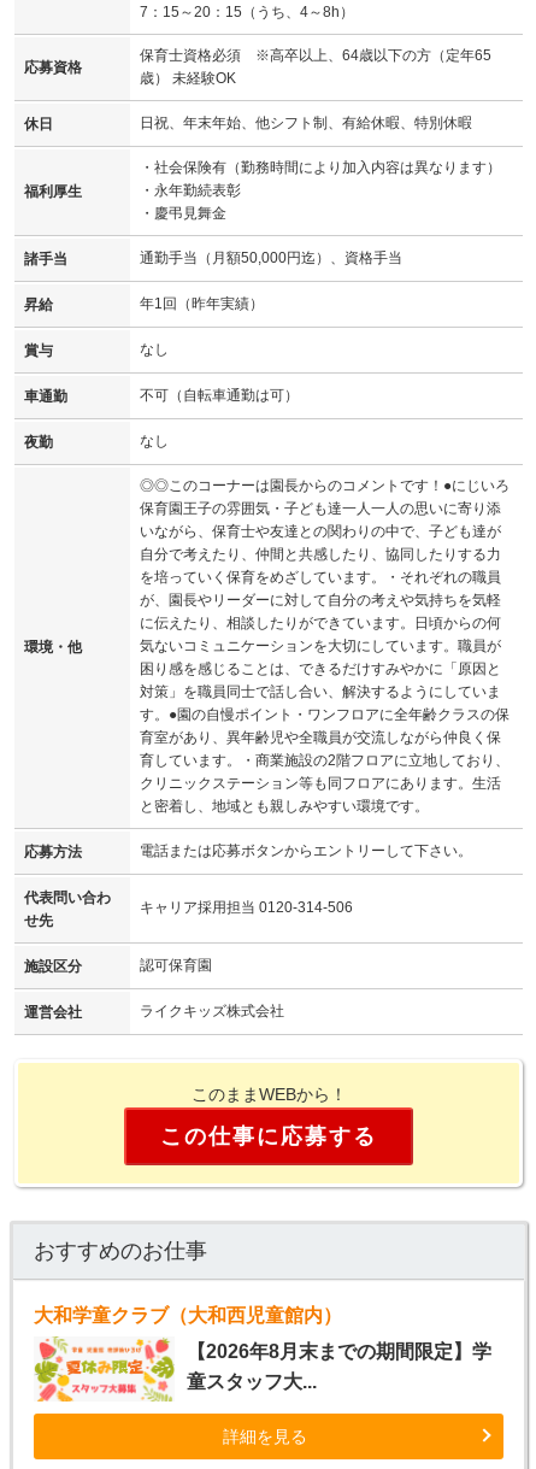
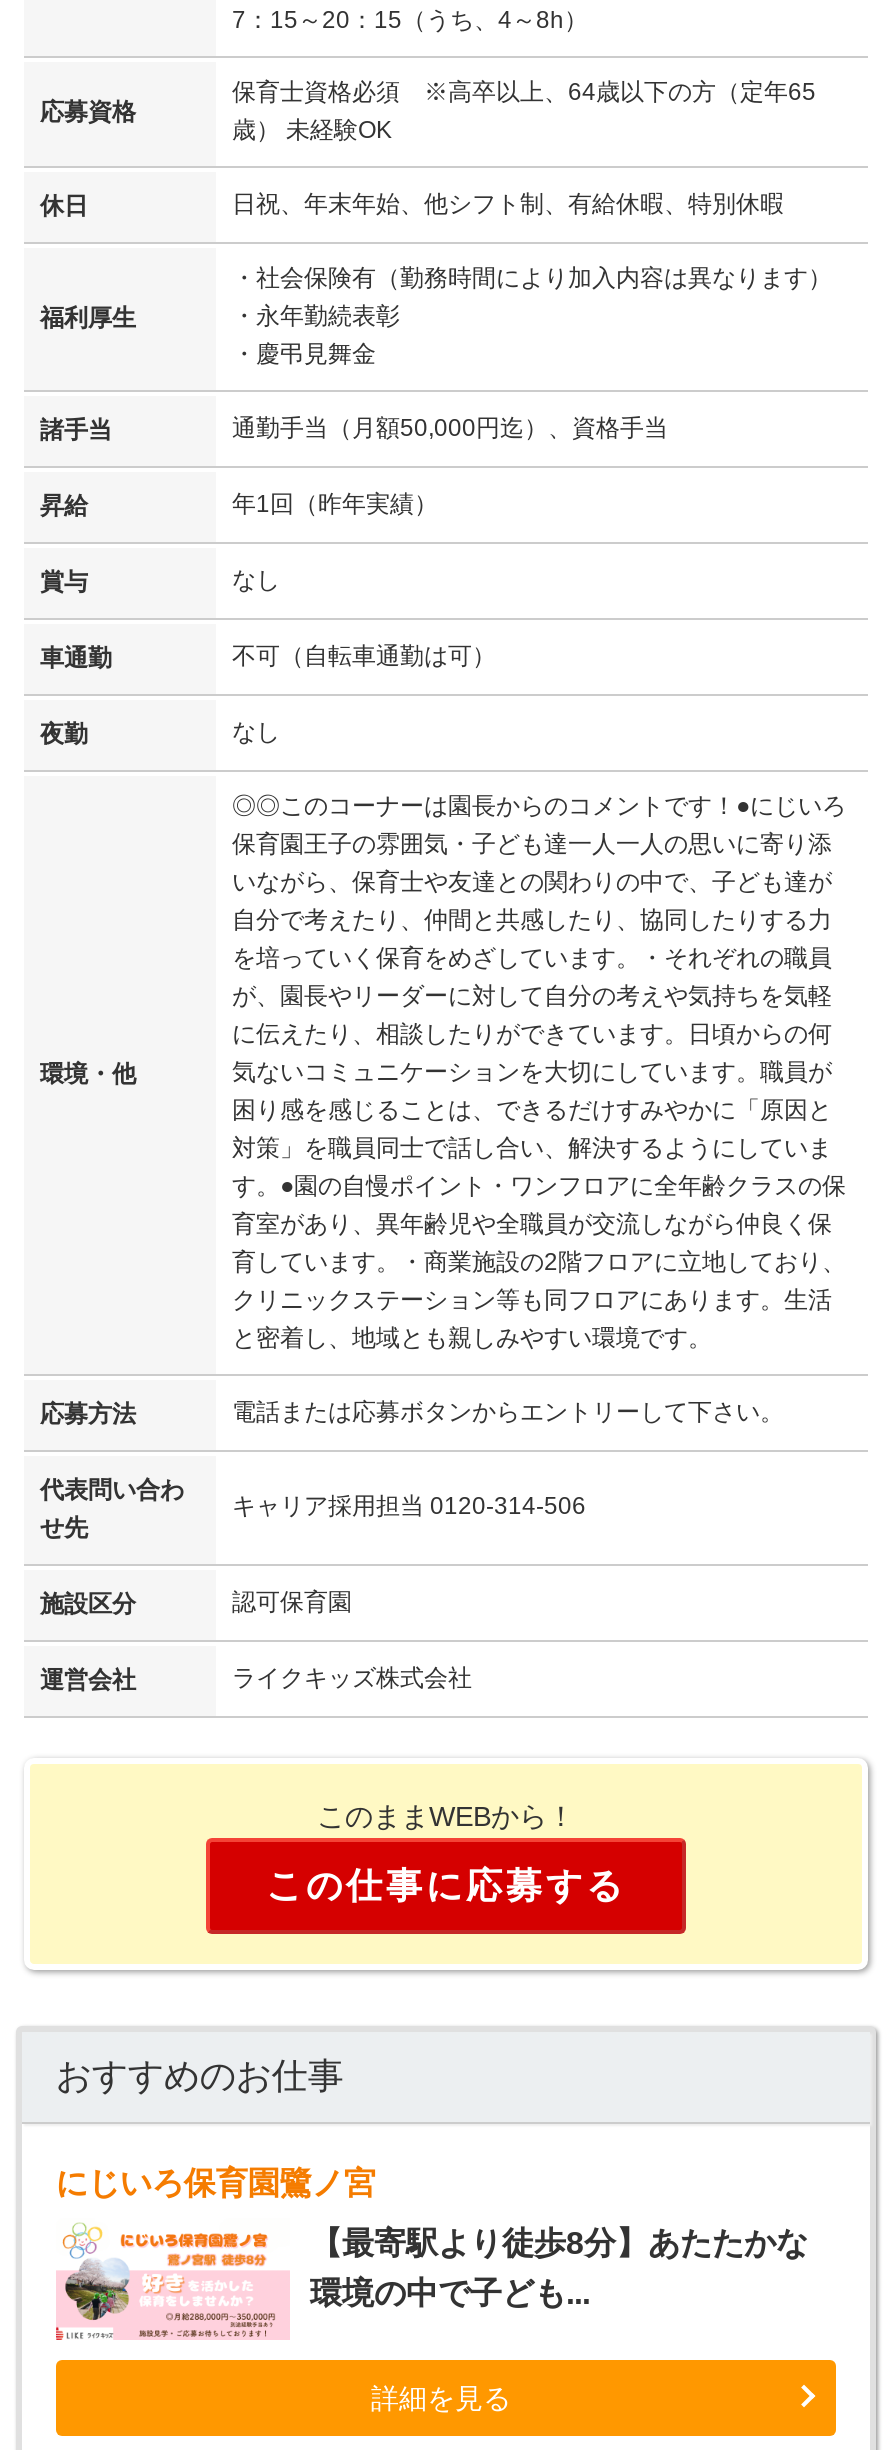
- 大和学童クラブ（大和西児童館内）
+ にじいろ保育園鷺ノ宮

- [image]
- 【2026年8月末までの期間限定】学
+ [image]
+ 【最寄駅より徒歩8分】あたたかな

- 童スタッフ大...
+ 環境の中で子ども...
